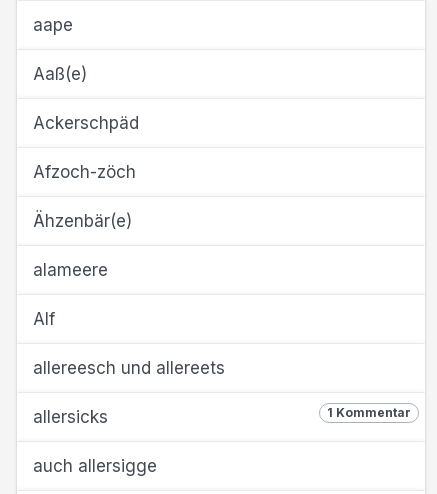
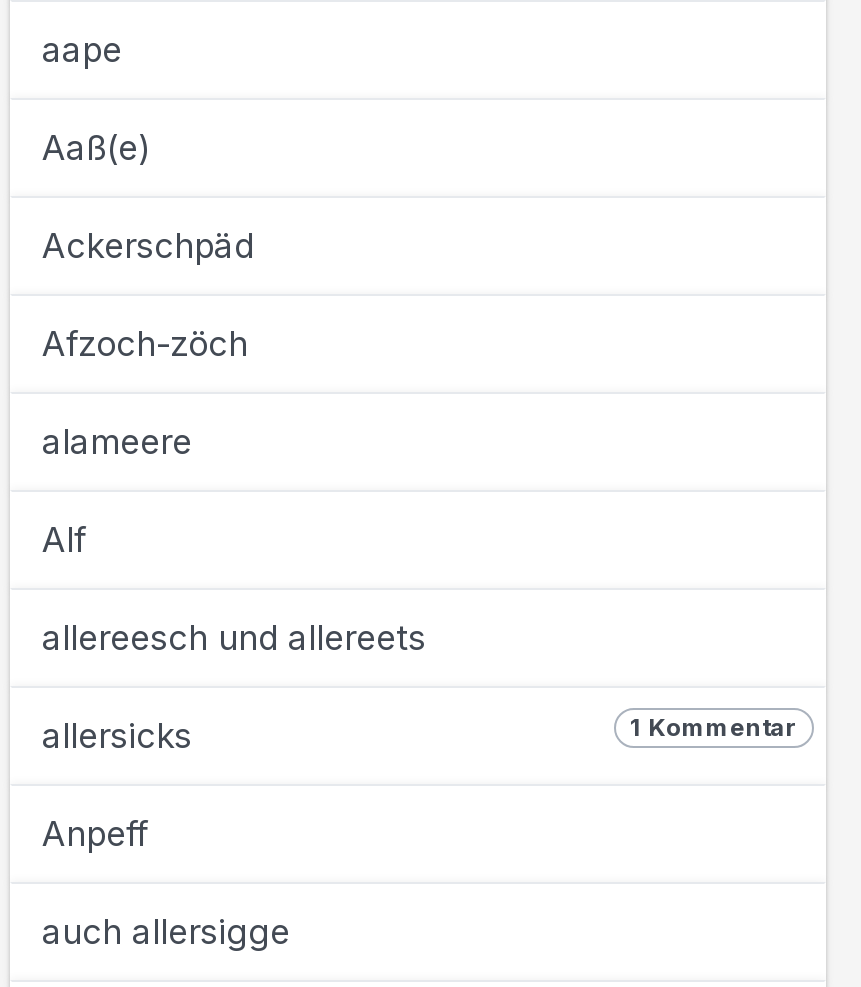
- Ähzenbär(e)

moved up: alameere | Alf | allereesch und allereets | 1 Kommentar | allersicks

+ Anpeff
